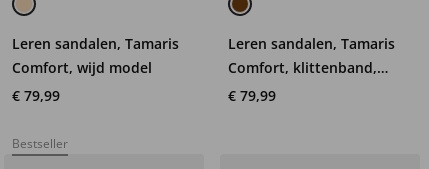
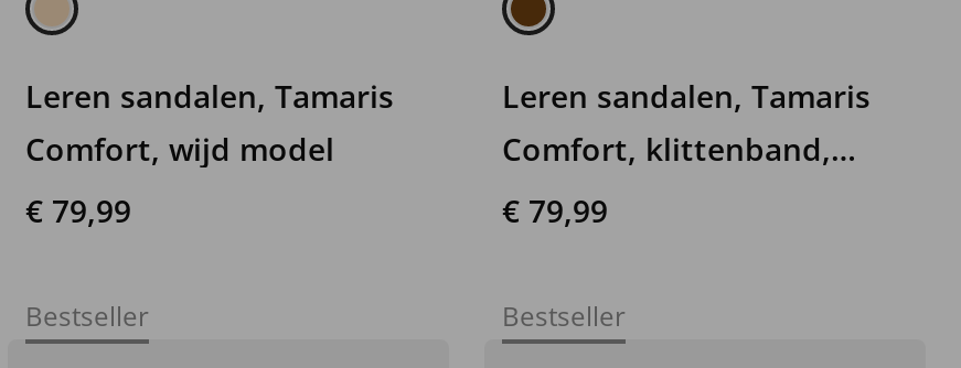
+ Bestseller
